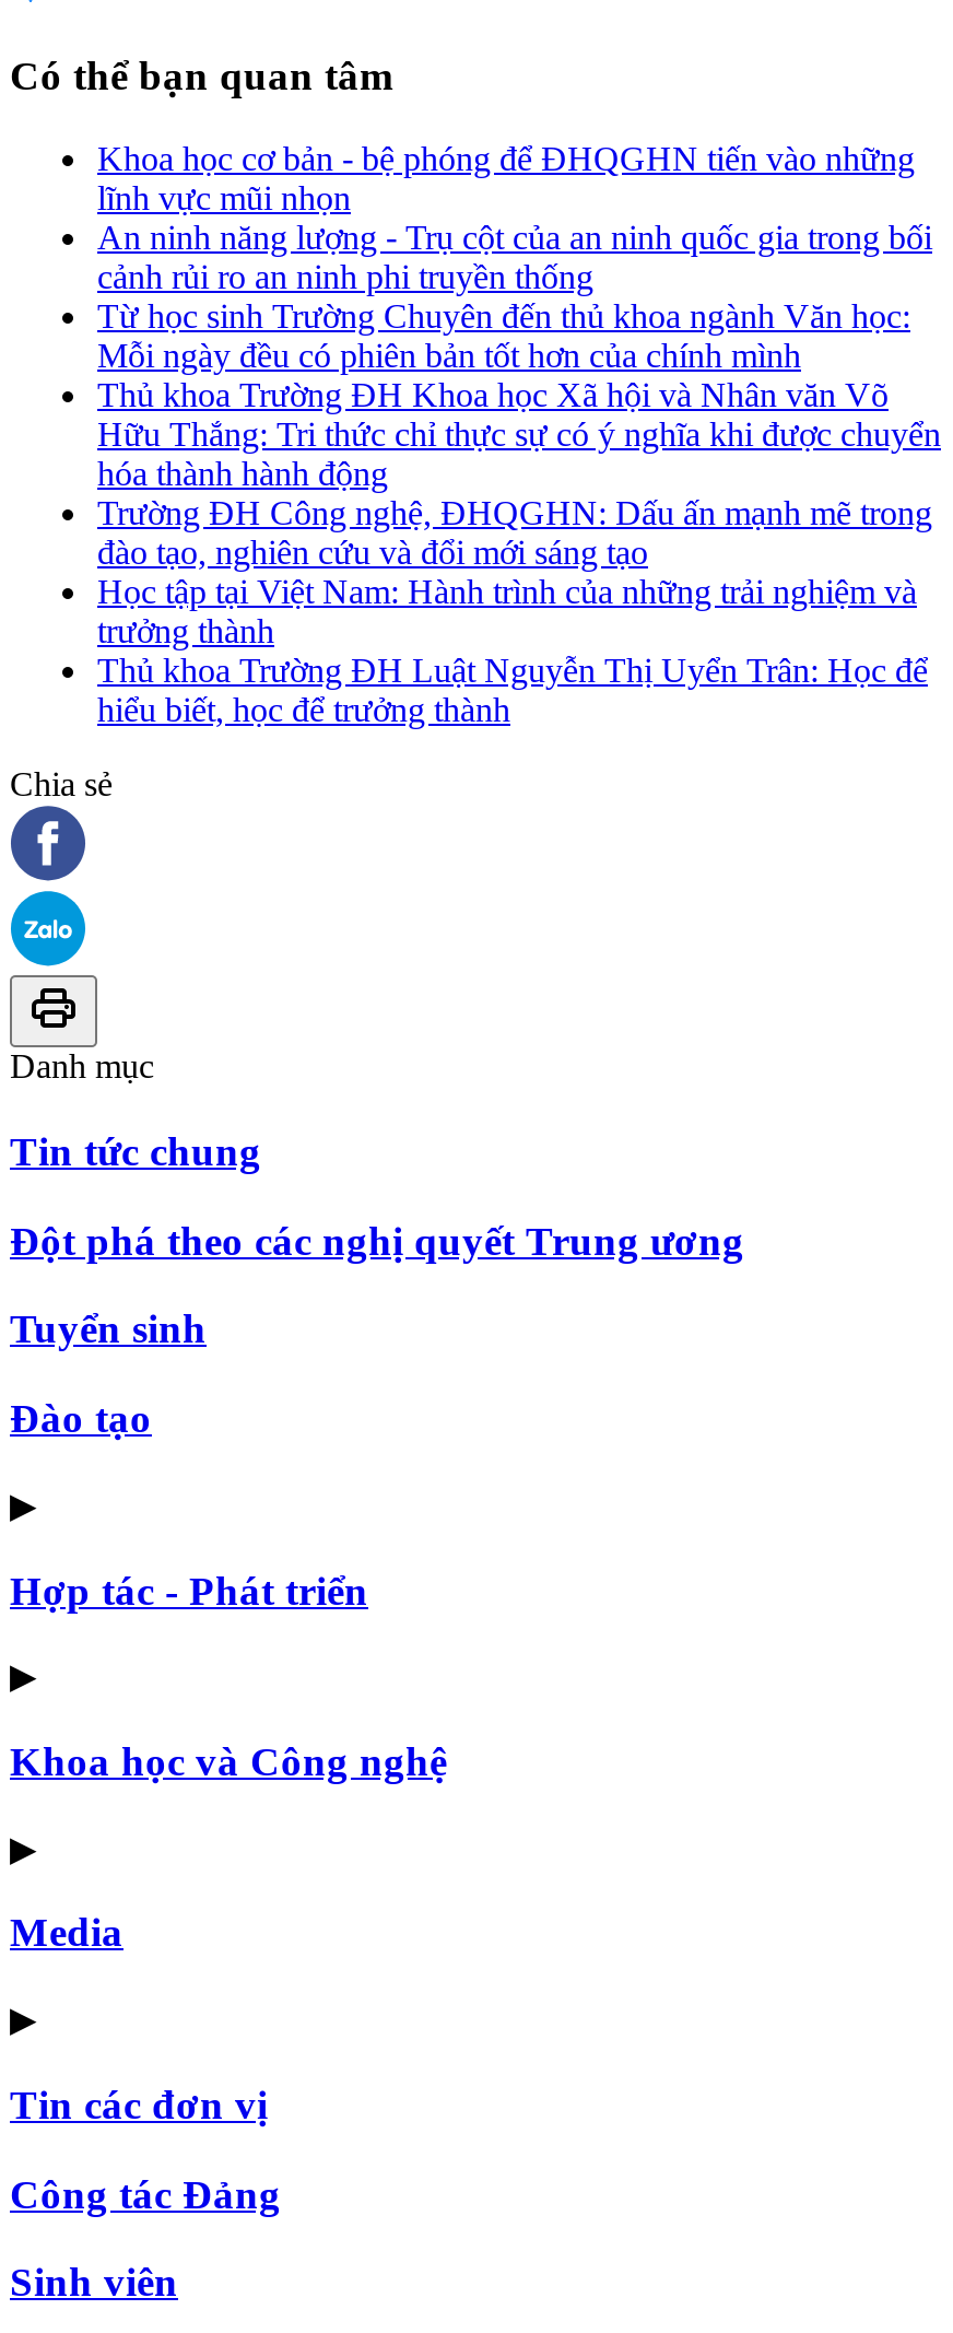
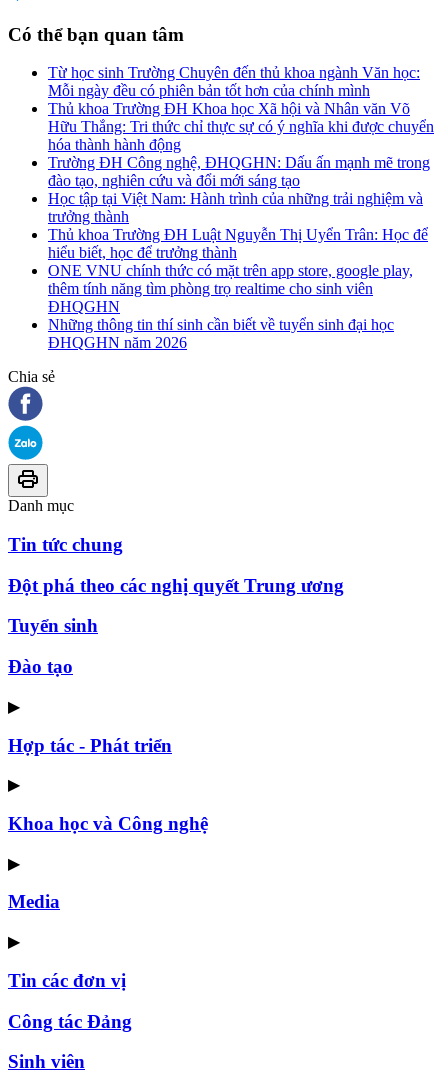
- Khoa học cơ bản - bệ phóng để ĐHQGHN tiến vào những
- lĩnh vực mũi nhọn
- An ninh năng lượng - Trụ cột của an ninh quốc gia trong bối
- cảnh rủi ro an ninh phi truyền thống

moved up: Từ học sinh Trường Chuyên đến thủ khoa ngành Văn học: | Mỗi ngày đều có phiên bản tốt hơn của chính mình | Thủ khoa Trường ĐH Khoa học Xã hội và Nhân văn Võ | ... | Thủ khoa Trường ĐH Luật Nguyễn Thị Uyển Trân: Học để | hiểu biết, học để trưởng thành

+ ONE VNU chính thức có mặt trên app store, google play,
+ thêm tính năng tìm phòng trọ realtime cho sinh viên
+ ĐHQGHN
+ Những thông tin thí sinh cần biết về tuyển sinh đại học
+ ĐHQGHN năm 2026
